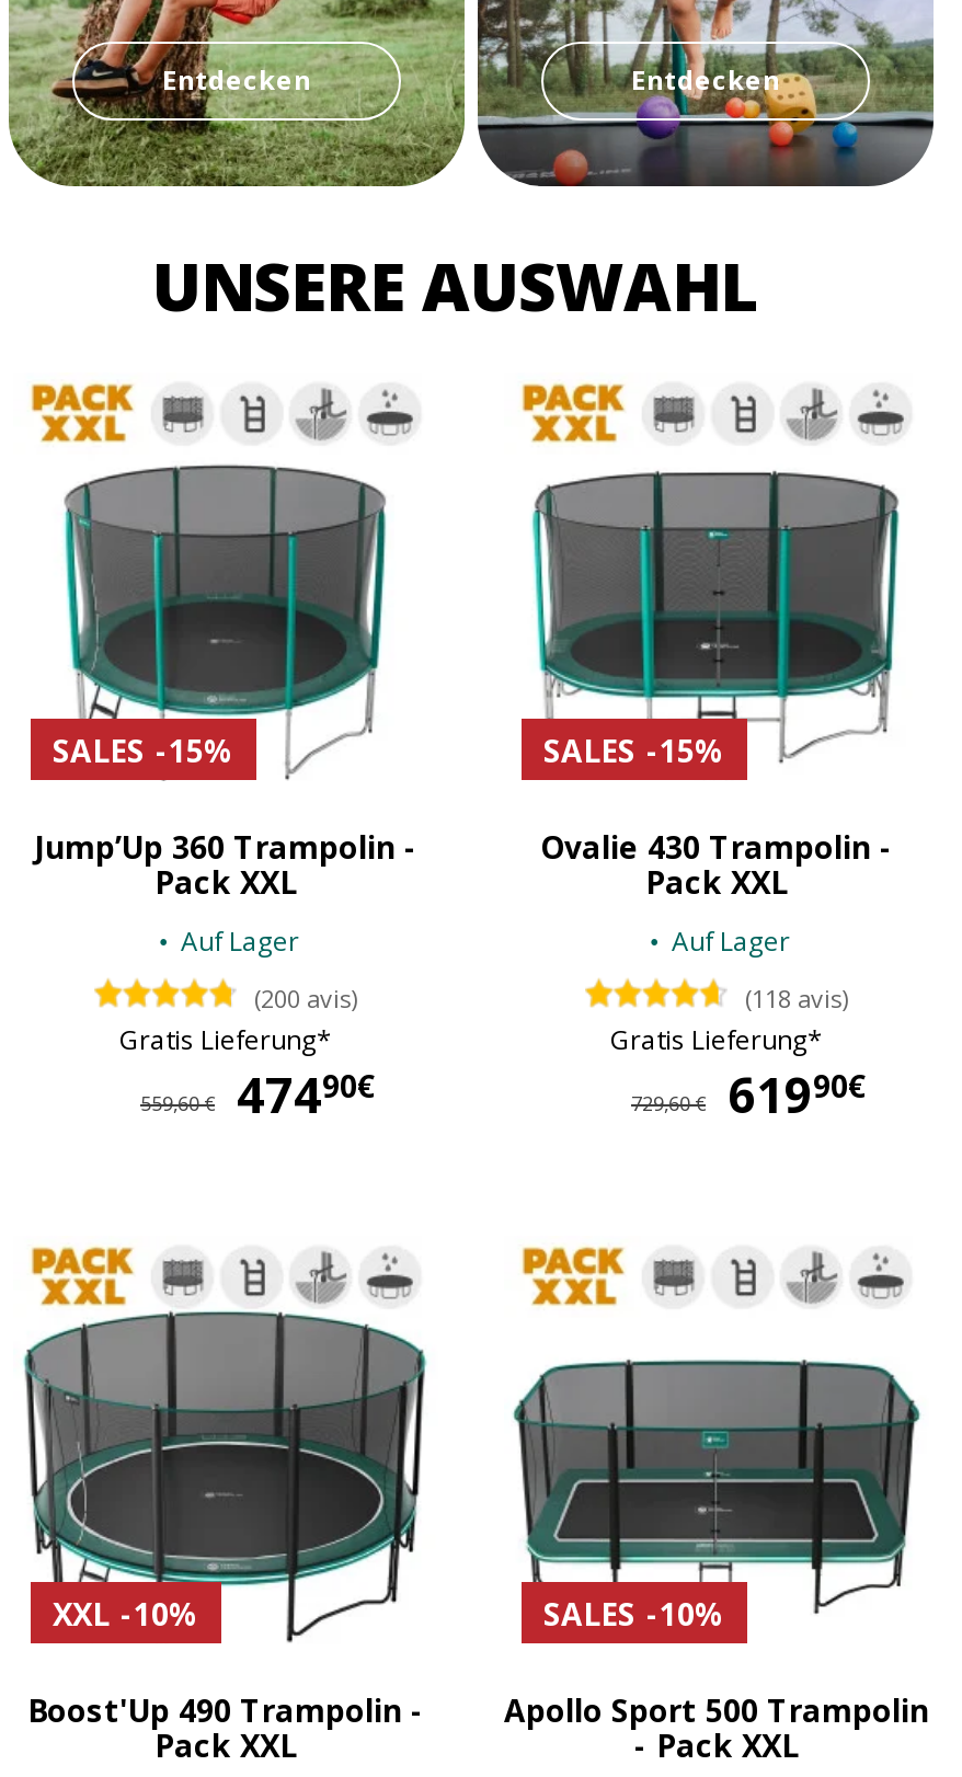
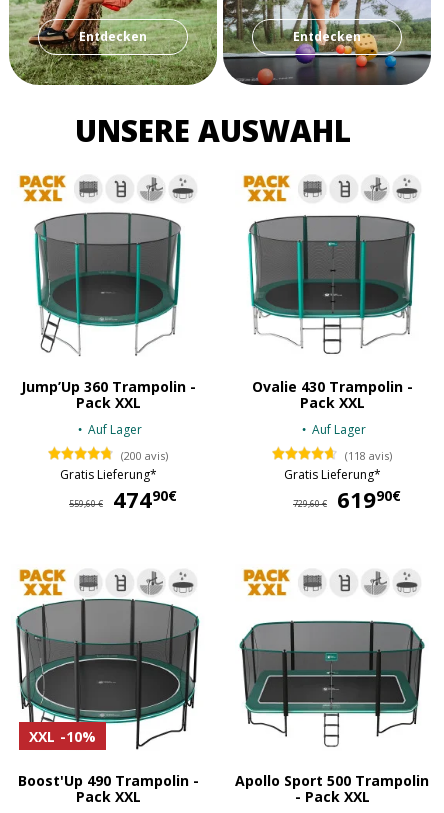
- SALES -15%

- SALES -15%

- SALES -10%
